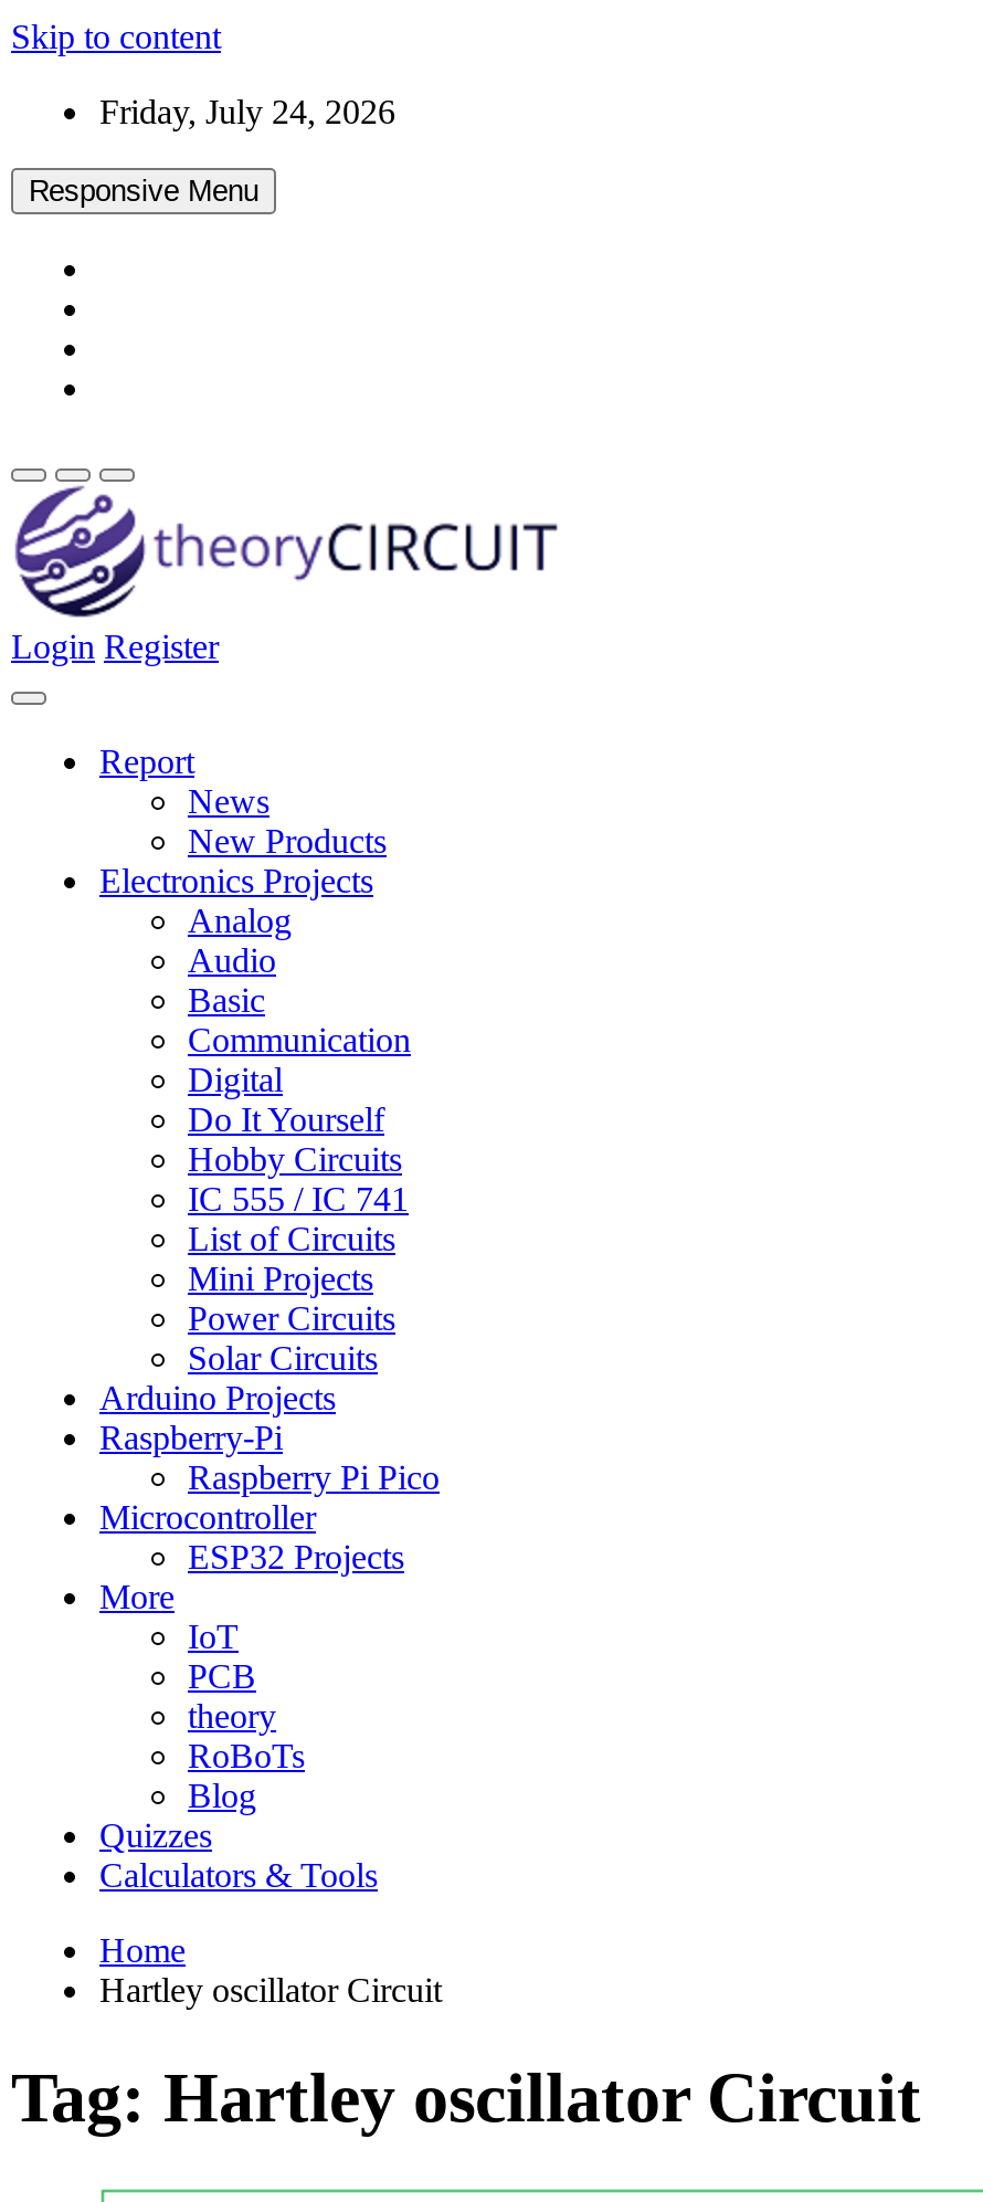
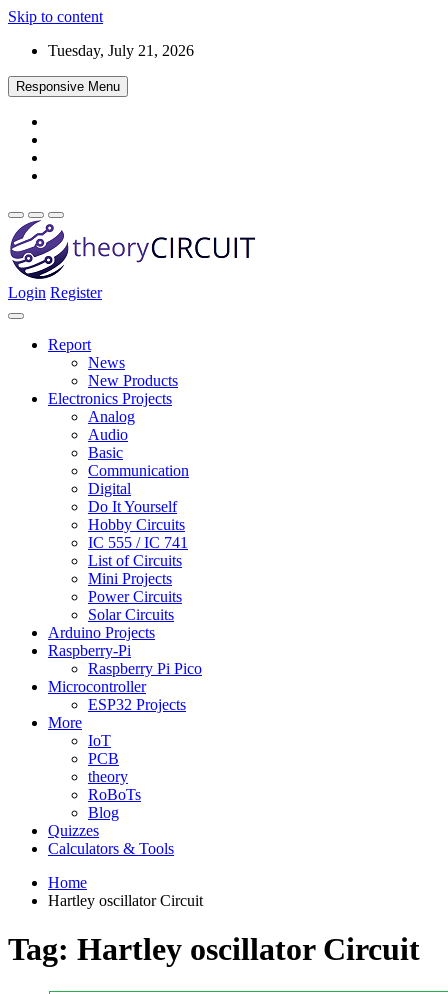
- Friday, July 24, 2026
+ Tuesday, July 21, 2026
